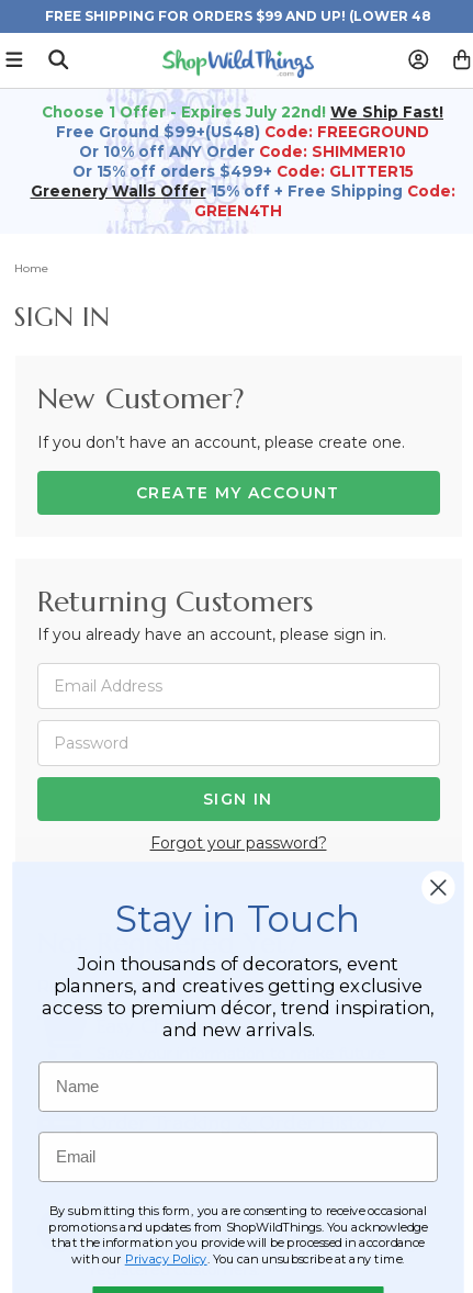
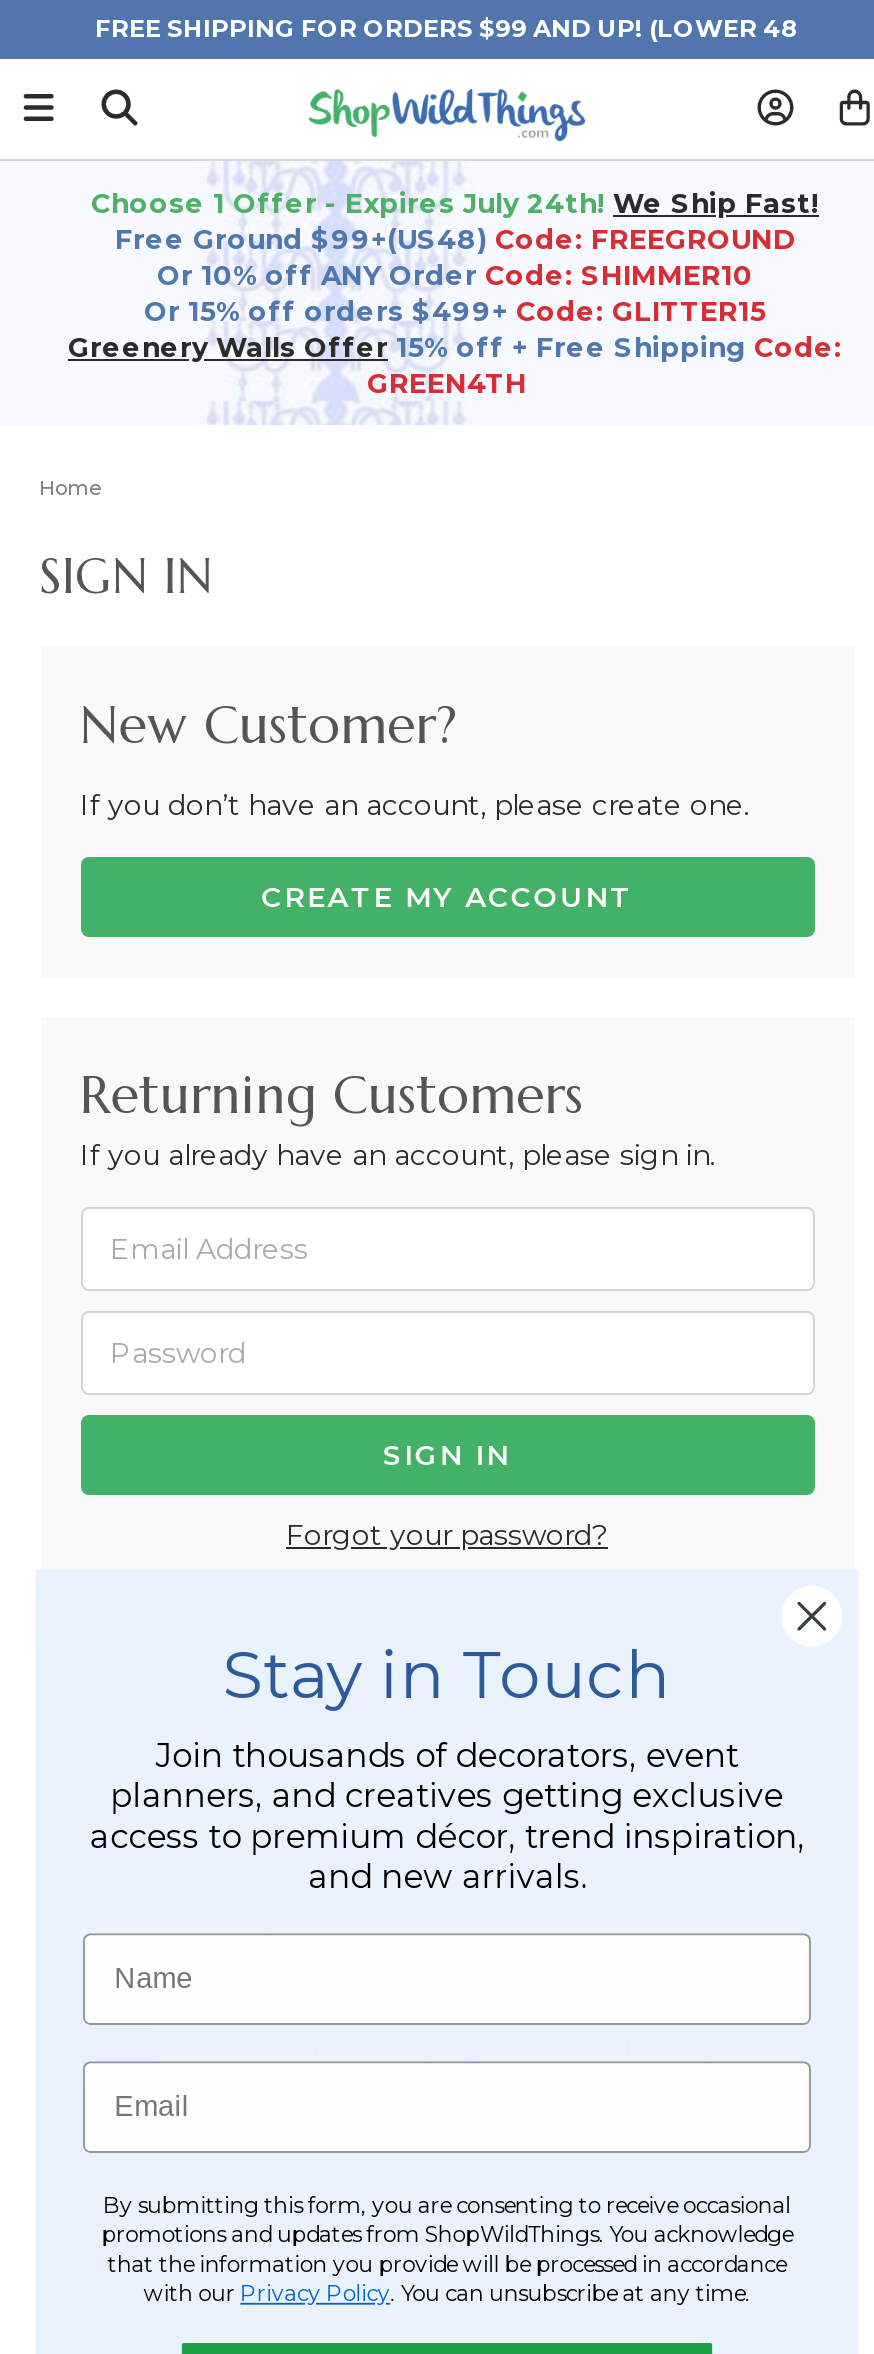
- Choose 1 Offer - Expires July 22nd! We Ship Fast!
+ Choose 1 Offer - Expires July 24th! We Ship Fast!
